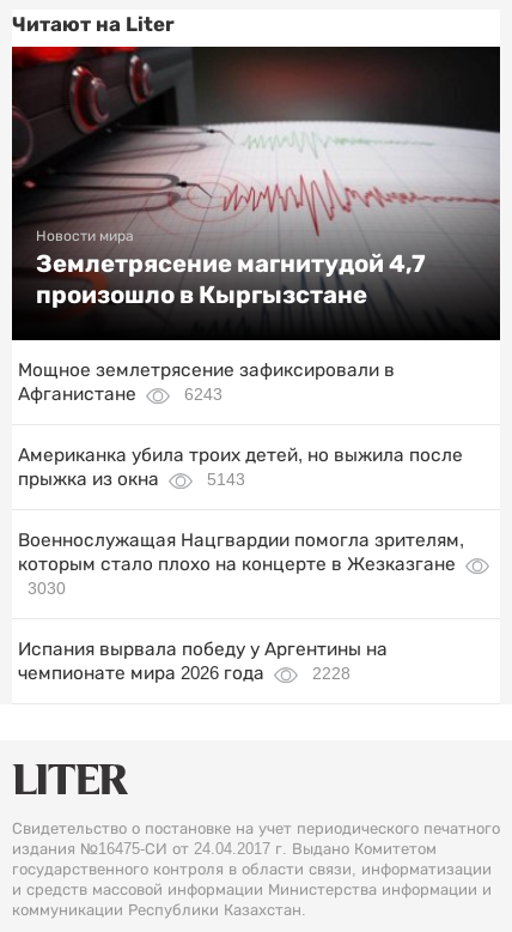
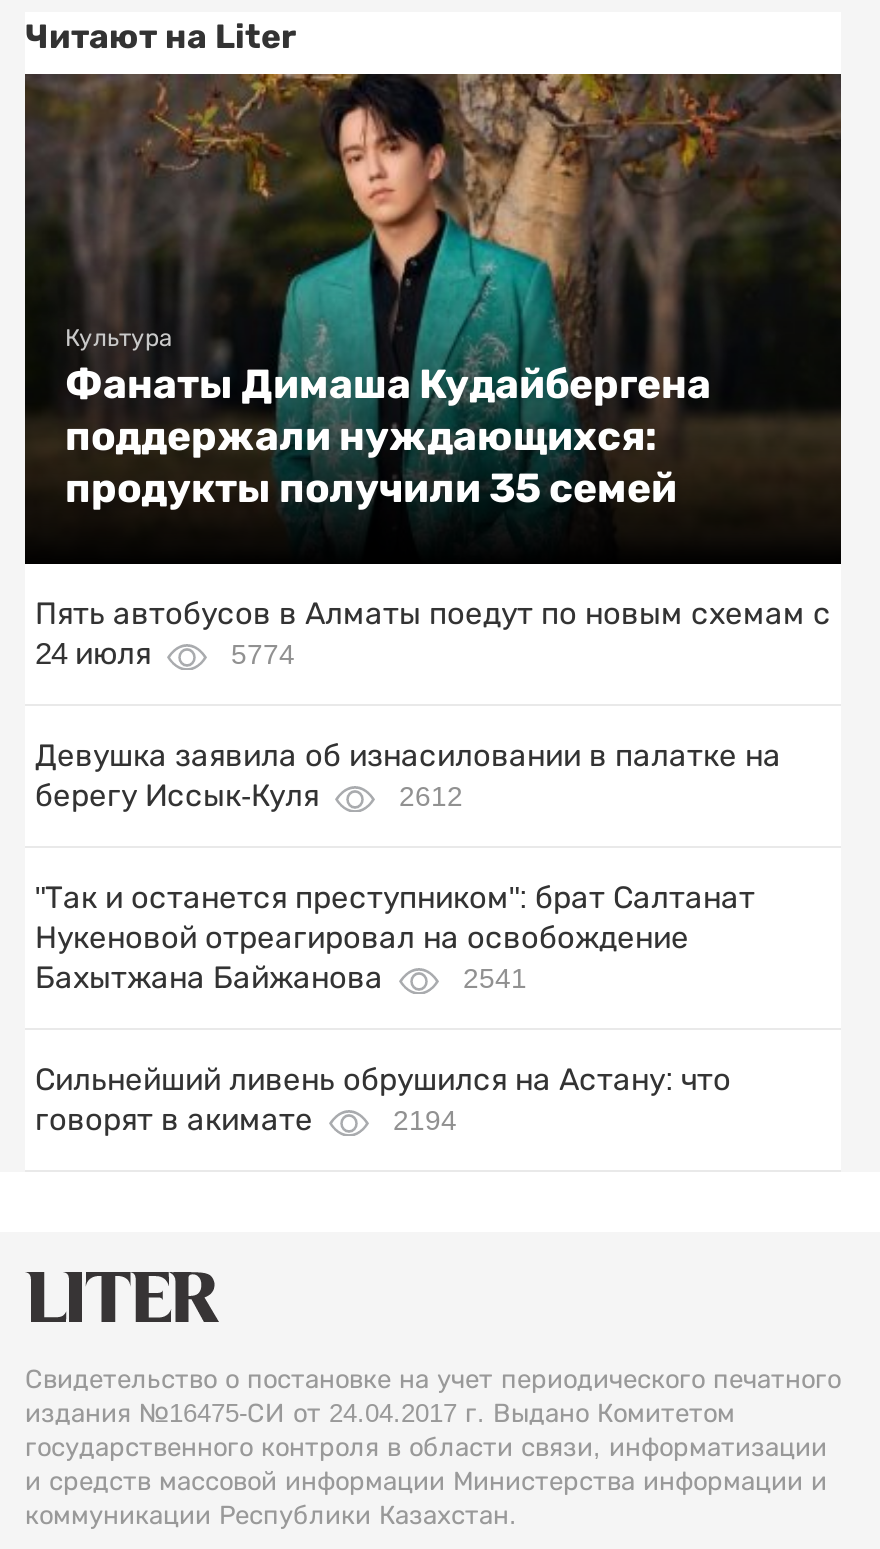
- [image]
- Новости мира
- Землетрясение магнитудой 4,7
- произошло в Кыргызстане
+ [image]
+ Культура
+ Фанаты Димаша Кудайбергена
+ поддержали нуждающихся:
+ продукты получили 35 семей

- Мощное землетрясение зафиксировали в
- Афганистане
- 6243
+ Пять автобусов в Алматы поедут по новым схемам с
+ 24 июля
+ 5774

- Американка убила троих детей, но выжила после
- прыжка из окна
- 5143
+ Девушка заявила об изнасиловании в палатке на
+ берегу Иссык-Куля
+ 2612

- Военнослужащая Нацгвардии помогла зрителям,
- которым стало плохо на концерте в Жезказгане
- 3030
+ "Так и останется преступником": брат Салтанат
+ Нукеновой отреагировал на освобождение
+ Бахытжана Байжанова
+ 2541

- Испания вырвала победу у Аргентины на
- чемпионате мира 2026 года
- 2228
+ Сильнейший ливень обрушился на Астану: что
+ говорят в акимате
+ 2194
